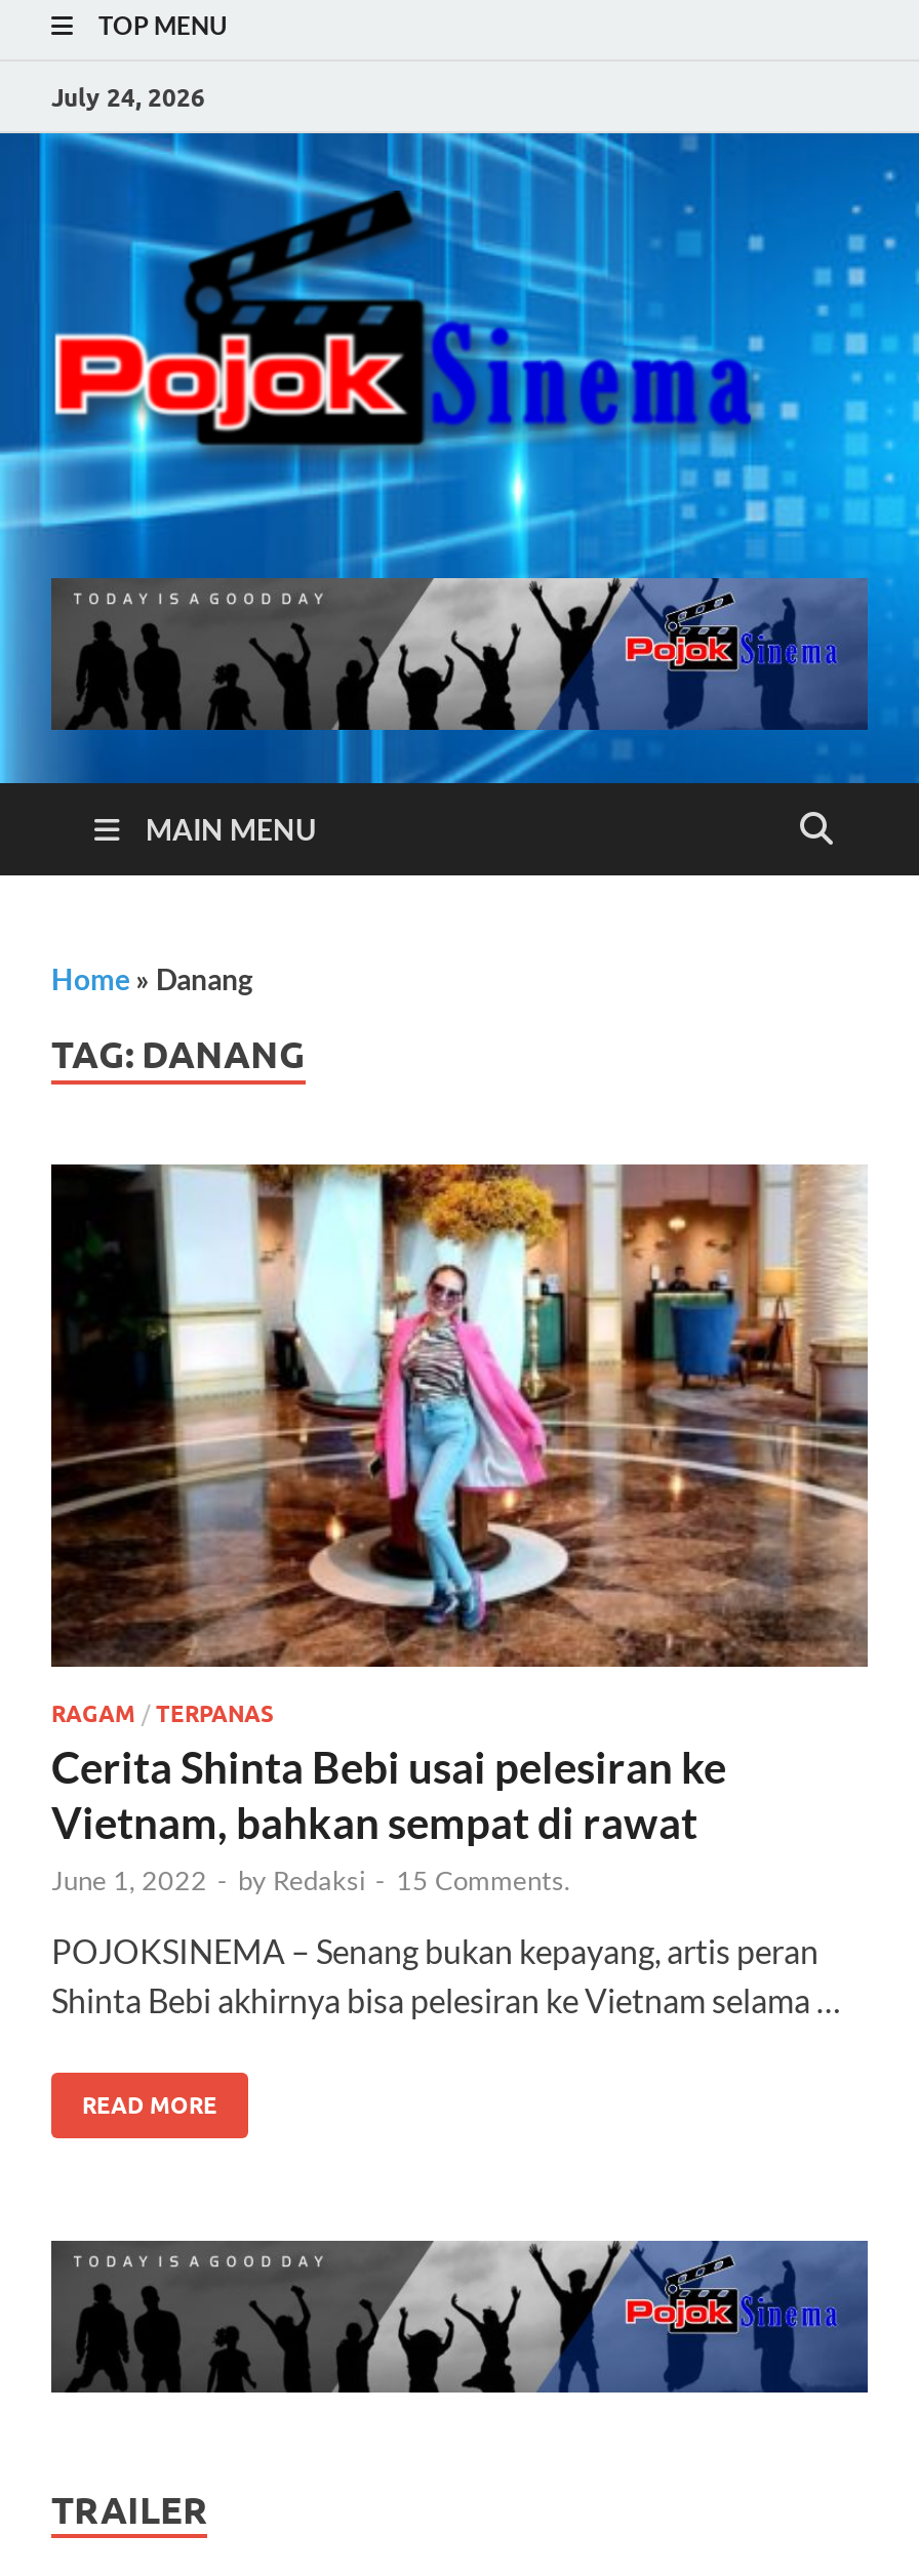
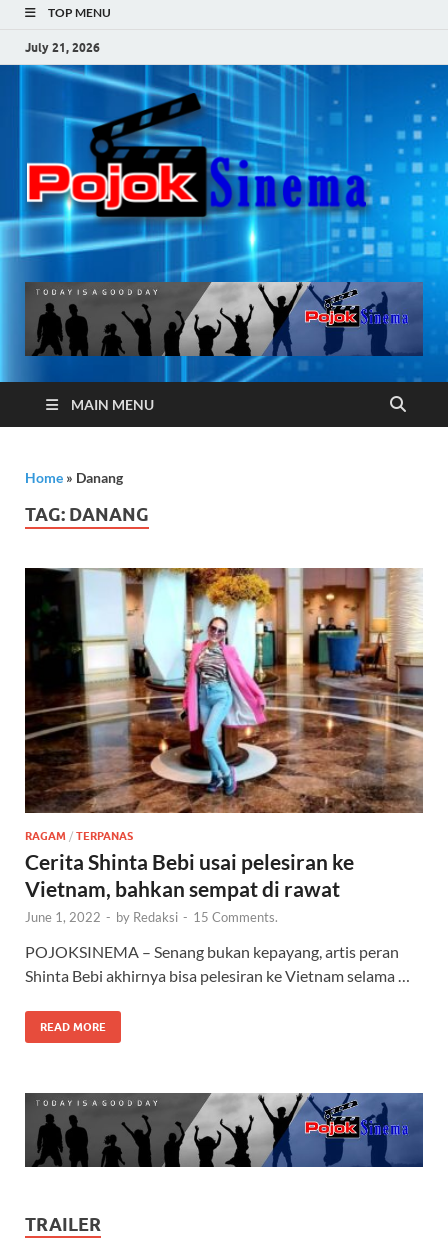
- July 24, 2026
+ July 21, 2026
